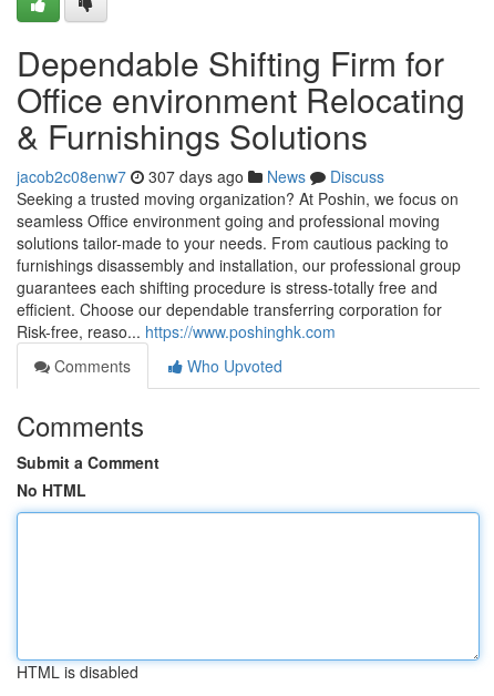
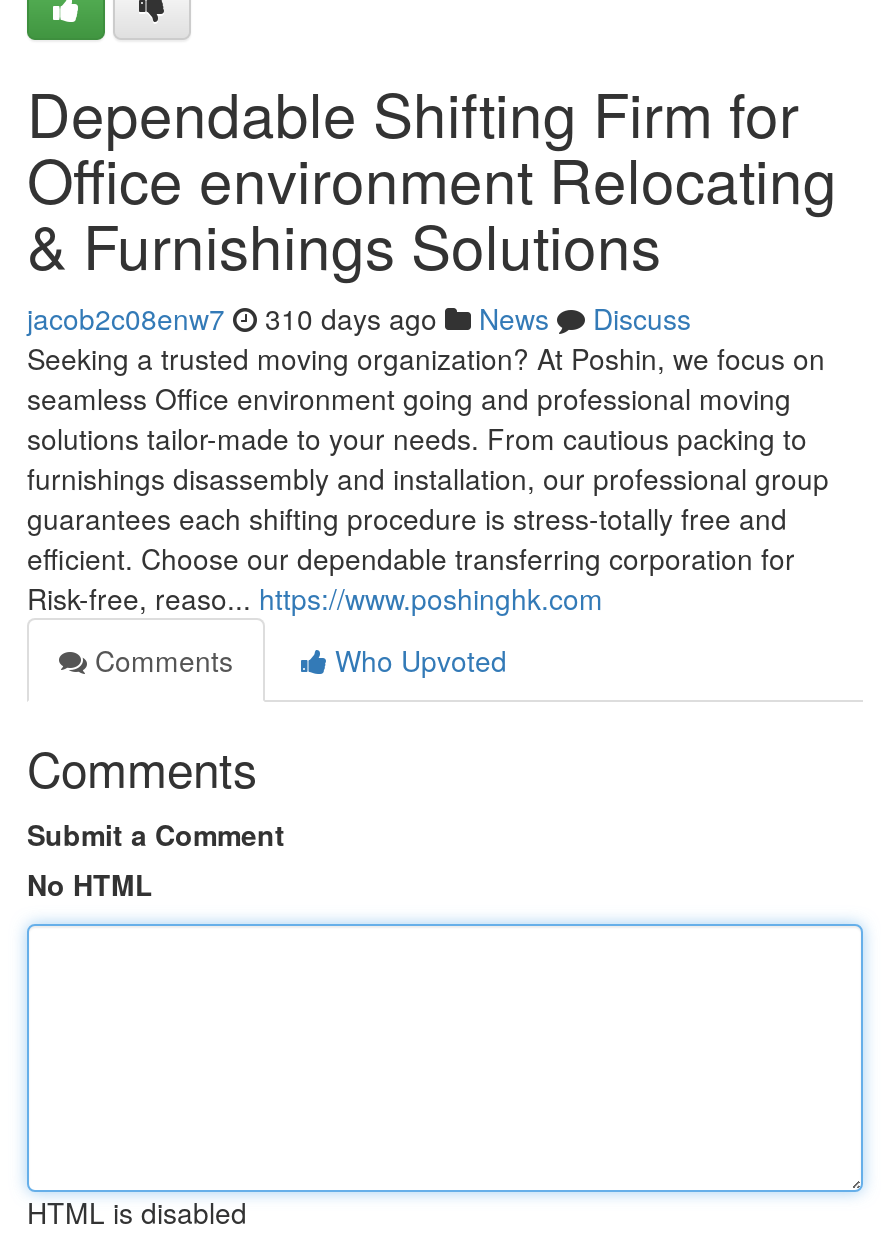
- jacob2c08enw7 307 days ago News Discuss
+ jacob2c08enw7 310 days ago News Discuss
